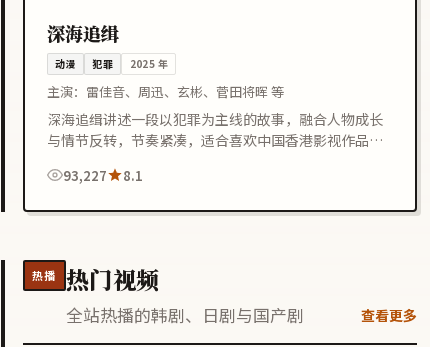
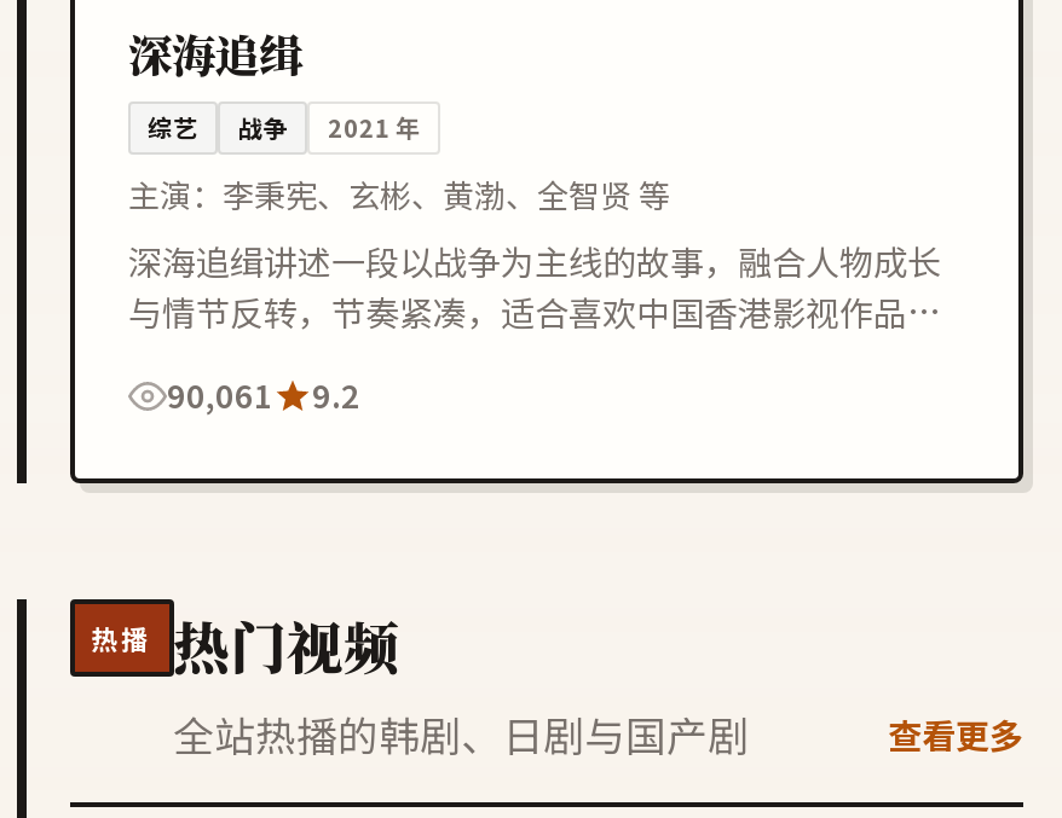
- 动漫
- 犯罪
- 2025年
+ 综艺
+ 战争
+ 2021年

- 主演：雷佳音、周迅、玄彬、菅田将晖 等
- 深海追缉讲述一段以犯罪为主线的故事，融合人物成长
+ 主演：李秉宪、玄彬、黄渤、全智贤 等
+ 深海追缉讲述一段以战争为主线的故事，融合人物成长

- 93,227
+ 90,061

- 8.1
+ 9.2
